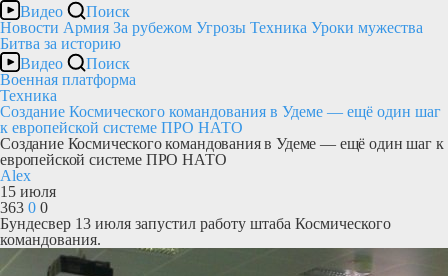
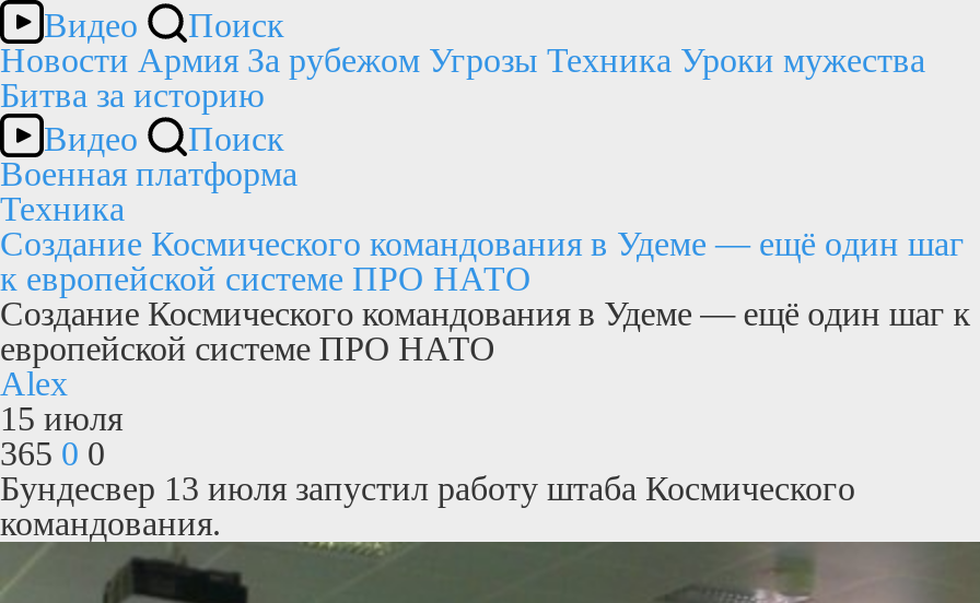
- 363 0 0
+ 365 0 0
